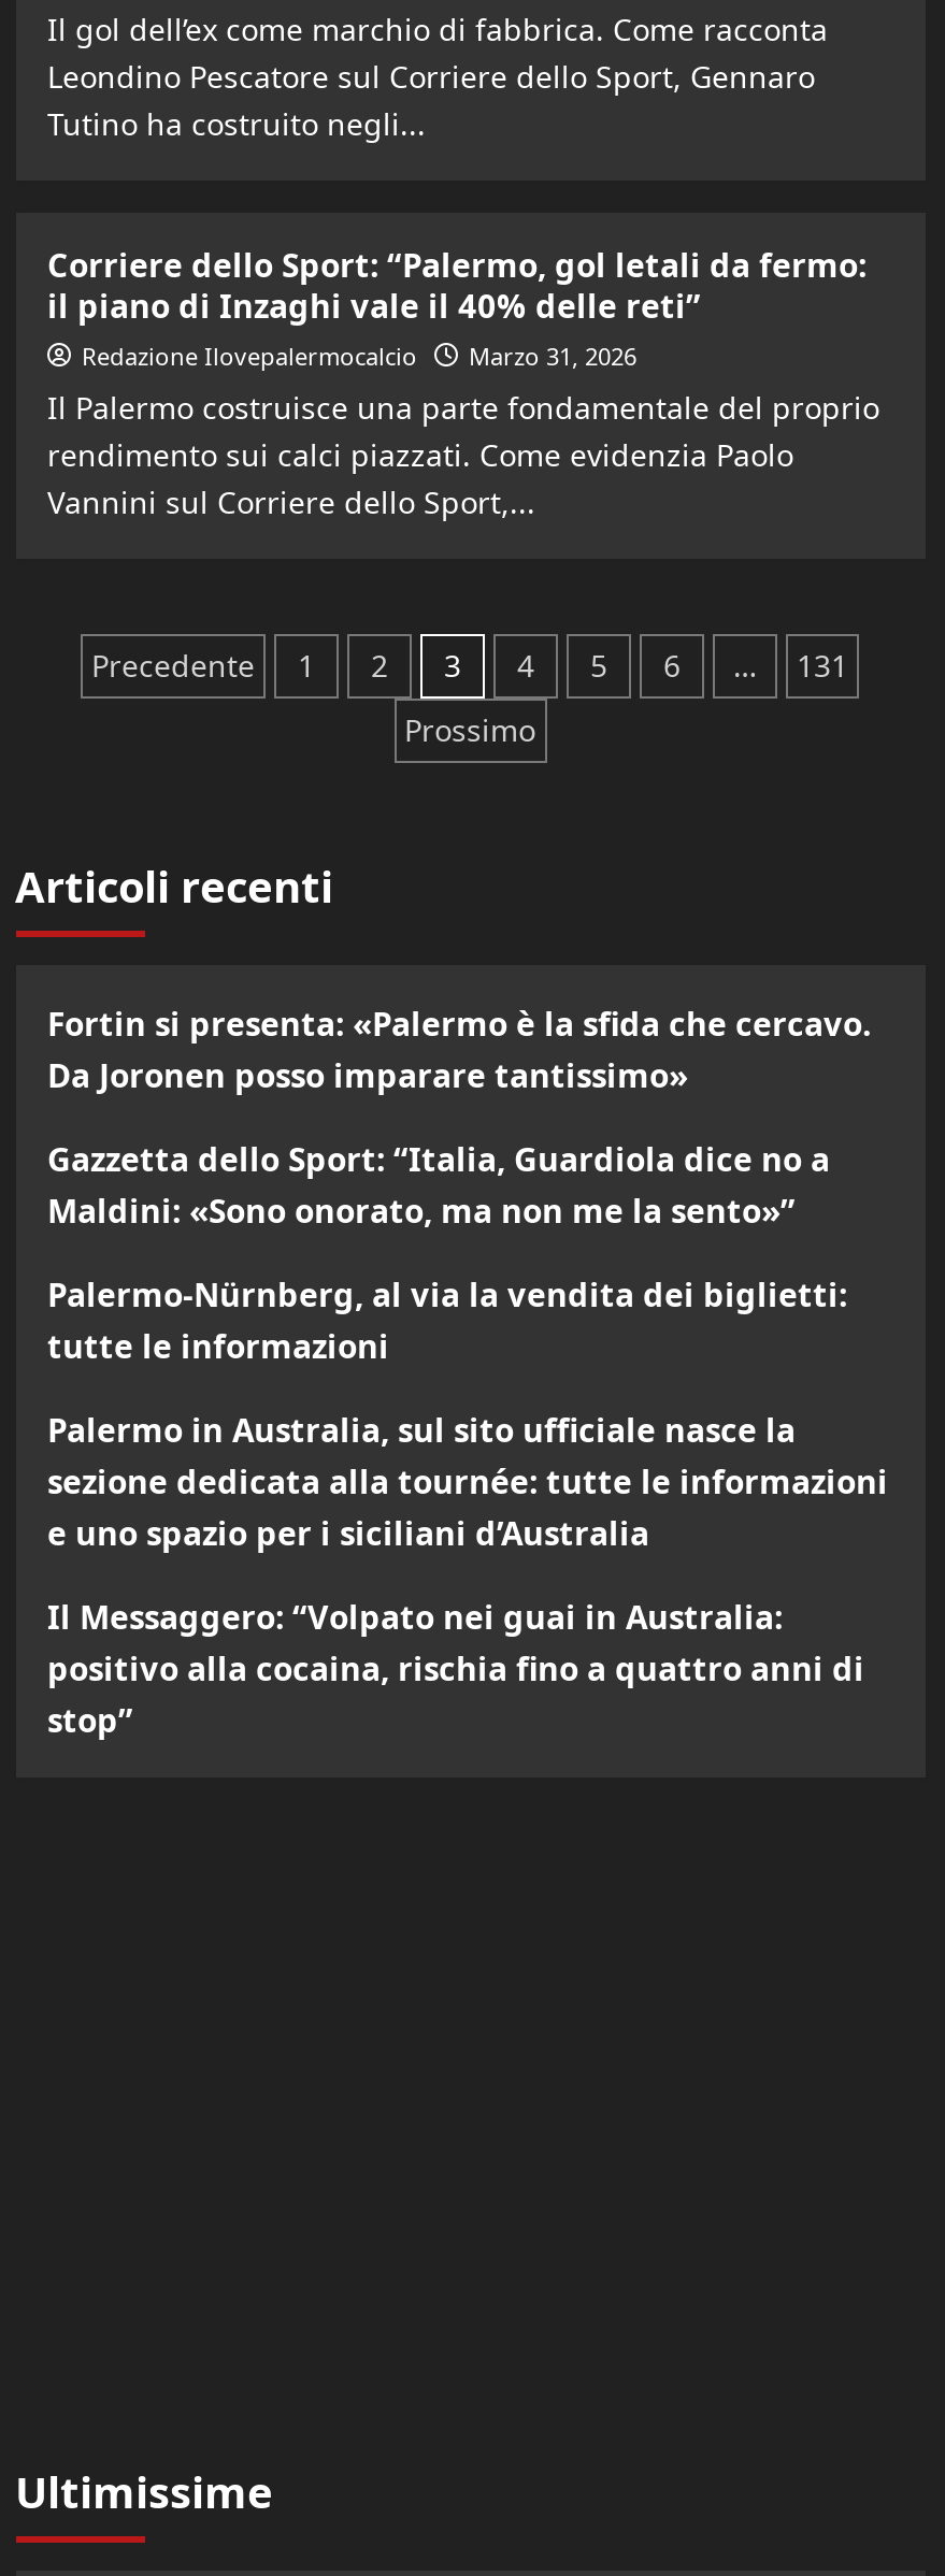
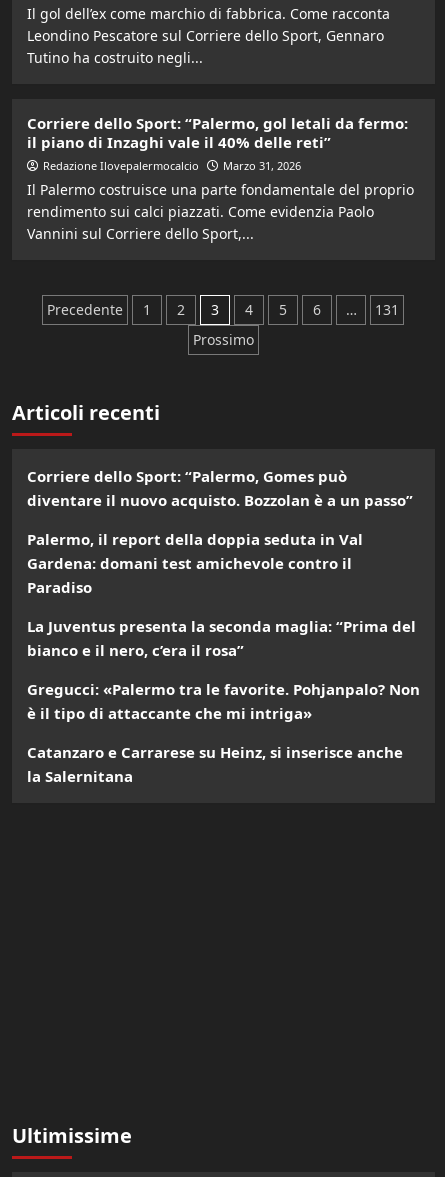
- Fortin si presenta: «Palermo è la sfida che cercavo.
- Da Joronen posso imparare tantissimo»
+ Corriere dello Sport: “Palermo, Gomes può
+ diventare il nuovo acquisto. Bozzolan è a un passo”

- Gazzetta dello Sport: “Italia, Guardiola dice no a
- Maldini: «Sono onorato, ma non me la sento»”
+ Palermo, il report della doppia seduta in Val
+ Gardena: domani test amichevole contro il
+ Paradiso

- Palermo-Nürnberg, al via la vendita dei biglietti:
- tutte le informazioni
+ La Juventus presenta la seconda maglia: “Prima del
+ bianco e il nero, c’era il rosa”

- Palermo in Australia, sul sito ufficiale nasce la
- sezione dedicata alla tournée: tutte le informazioni
- e uno spazio per i siciliani d’Australia
+ Gregucci: «Palermo tra le favorite. Pohjanpalo? Non
+ è il tipo di attaccante che mi intriga»

- Il Messaggero: “Volpato nei guai in Australia:
- positivo alla cocaina, rischia fino a quattro anni di
- stop”
+ Catanzaro e Carrarese su Heinz, si inserisce anche
+ la Salernitana
